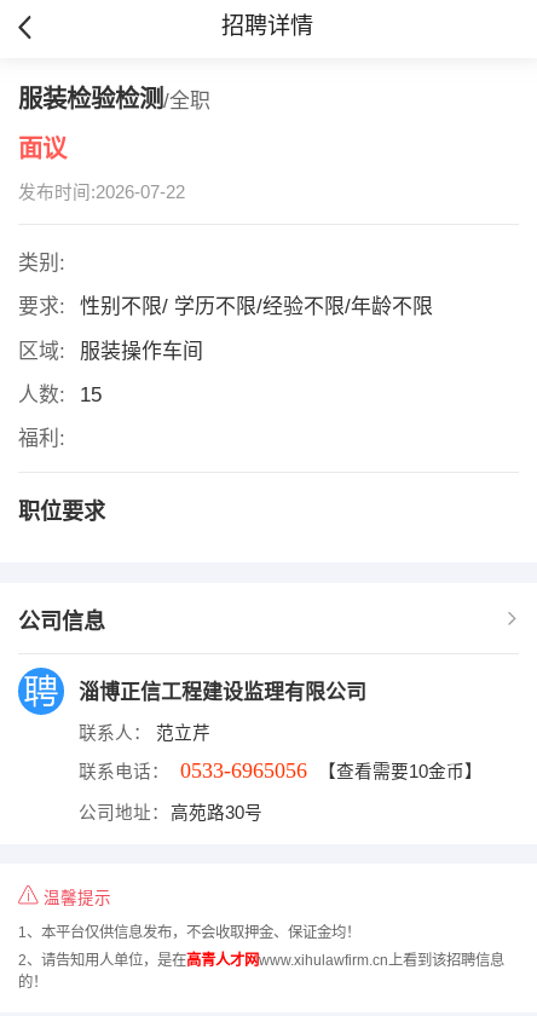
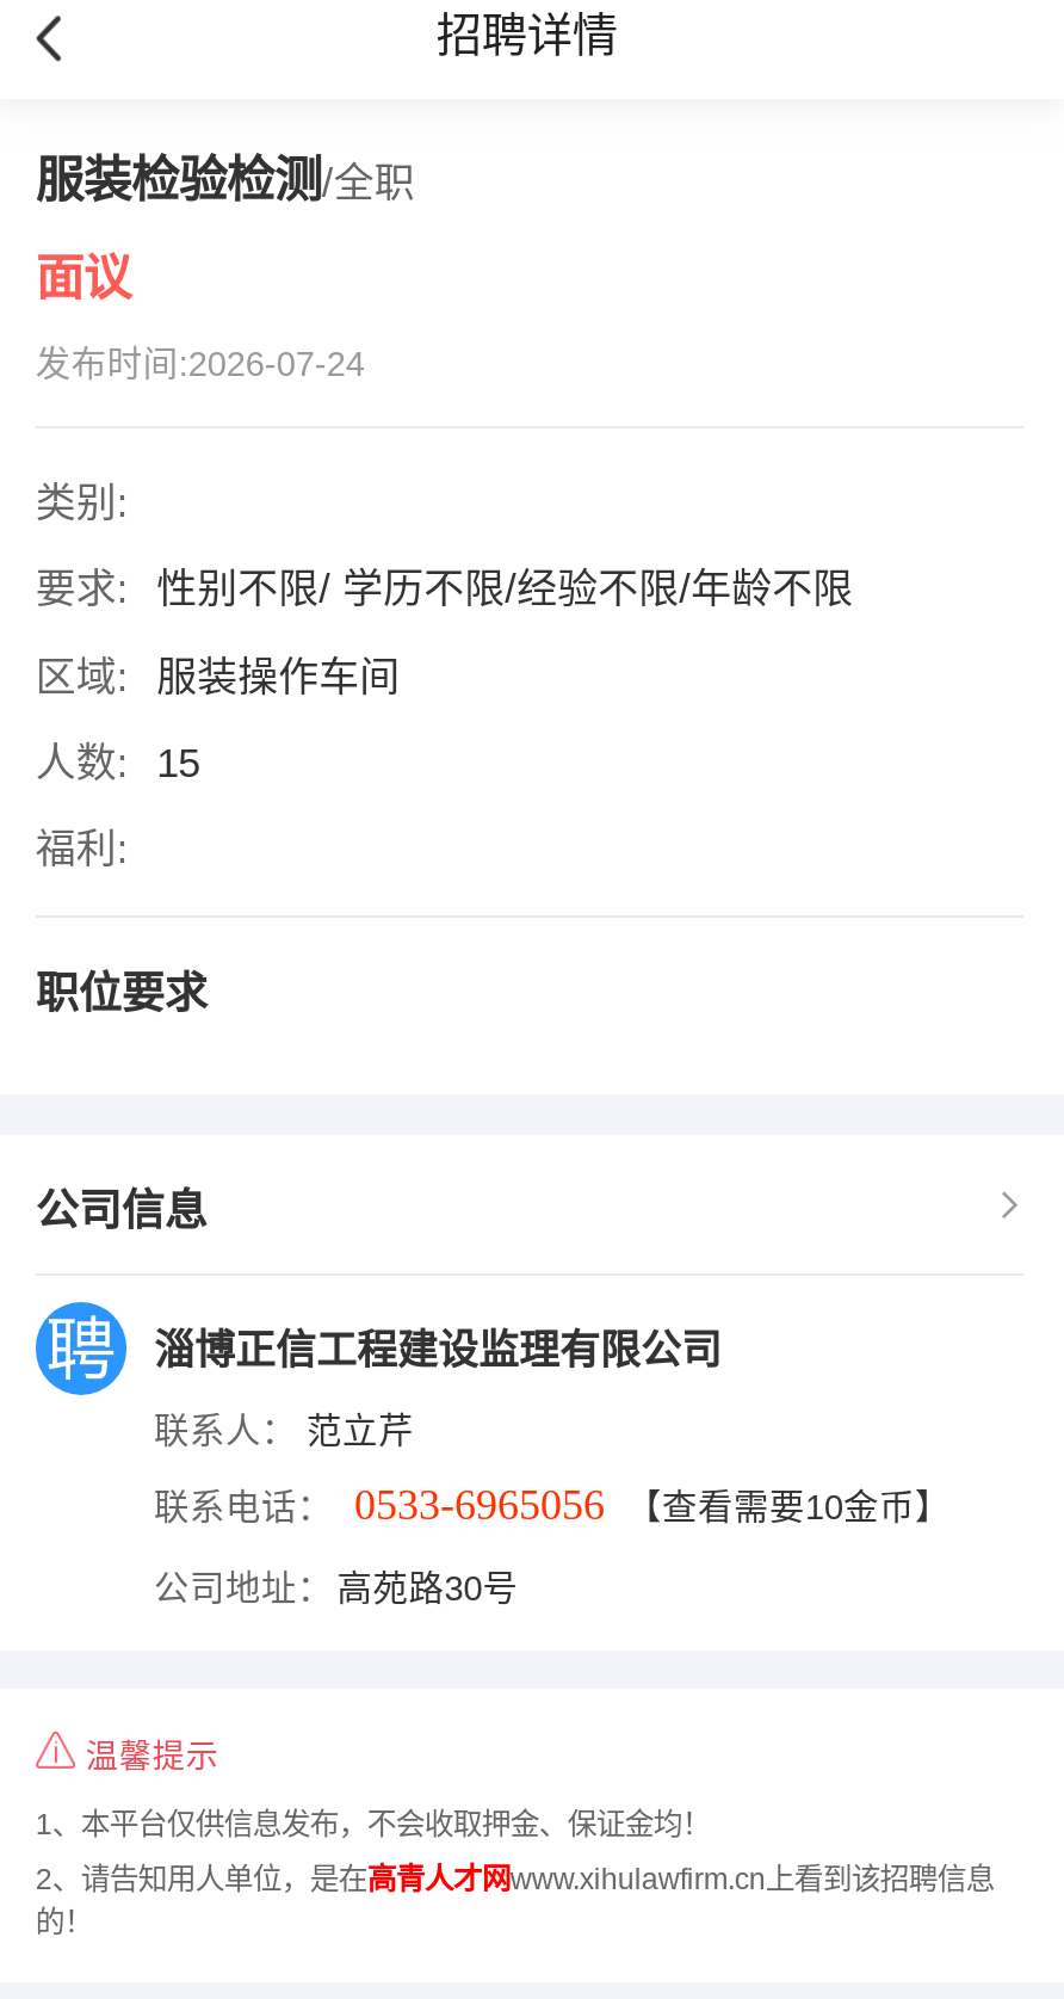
- 发布时间:2026-07-22
+ 发布时间:2026-07-24
